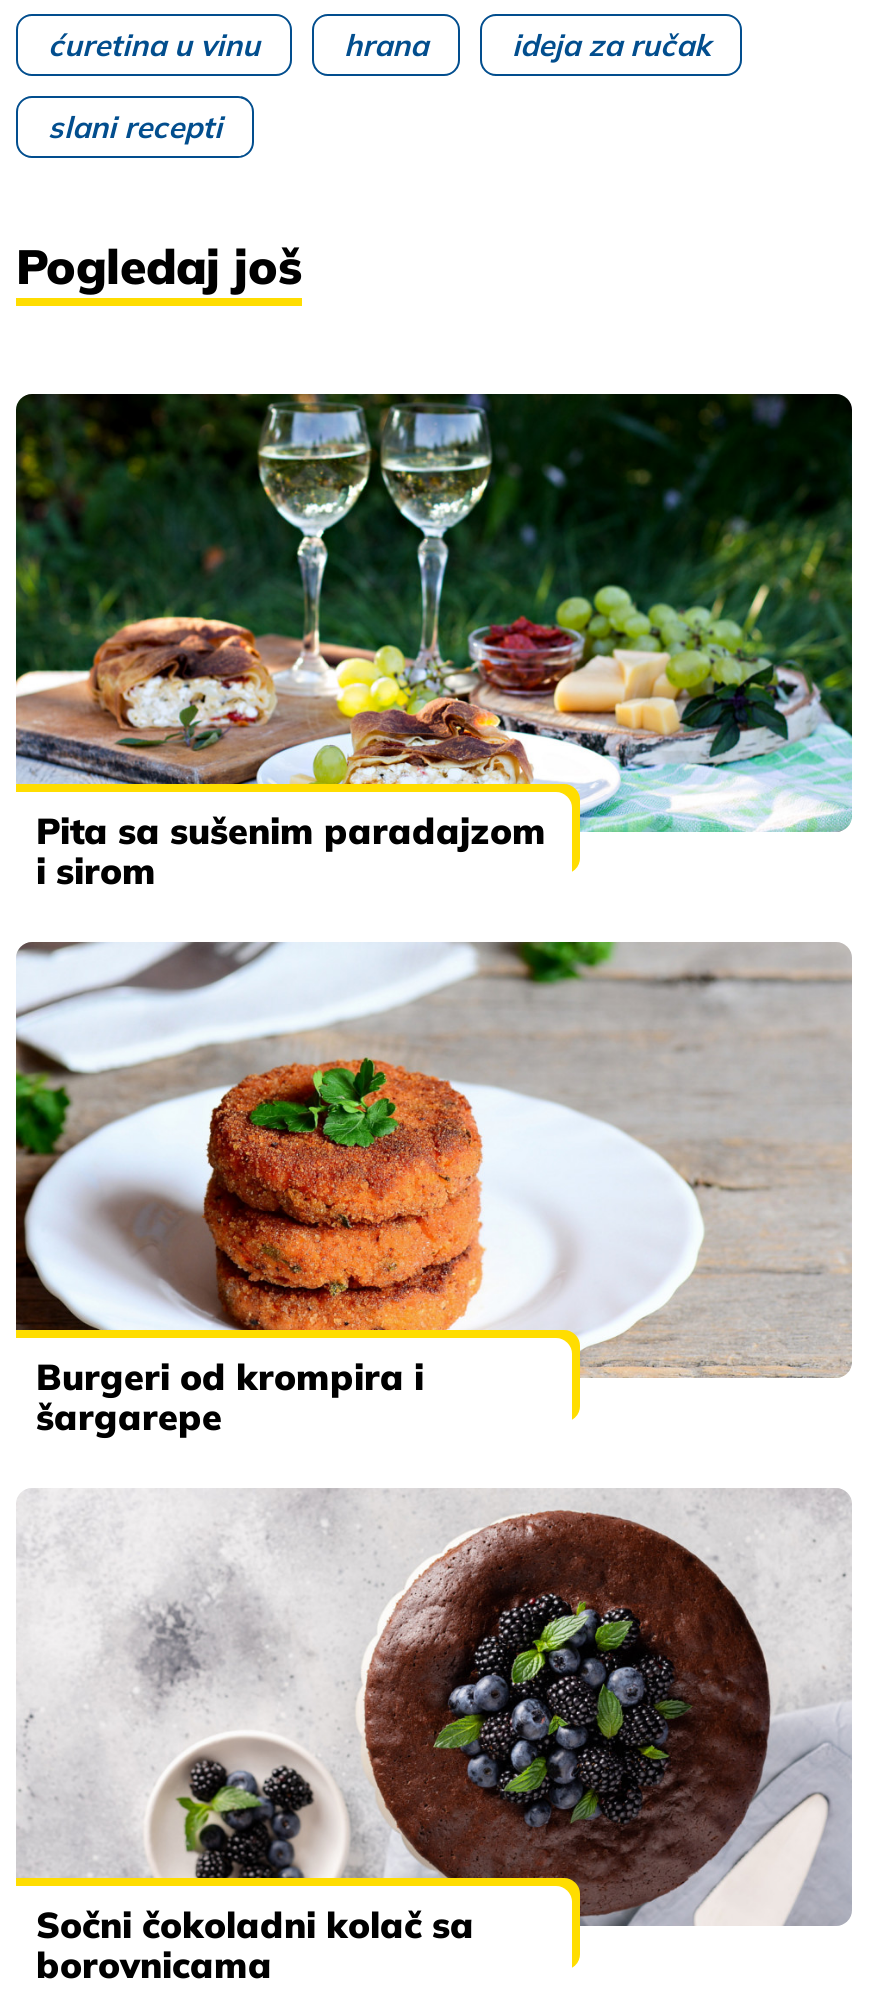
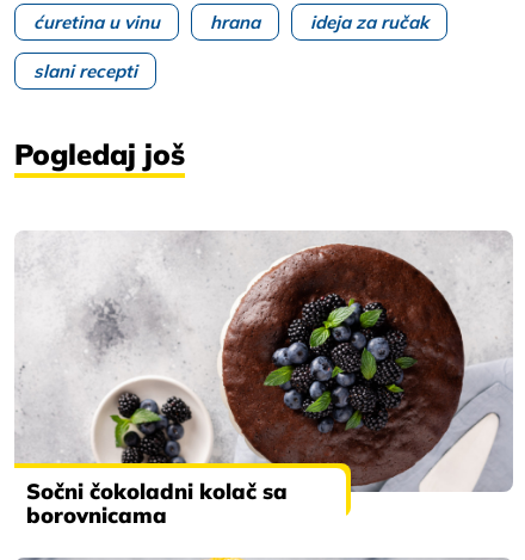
- [image]
- Pita sa sušenim paradajzom
- i sirom

- [image]
- Burgeri od krompira i
- šargarepe
